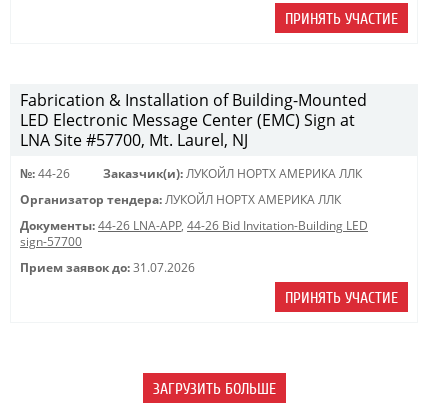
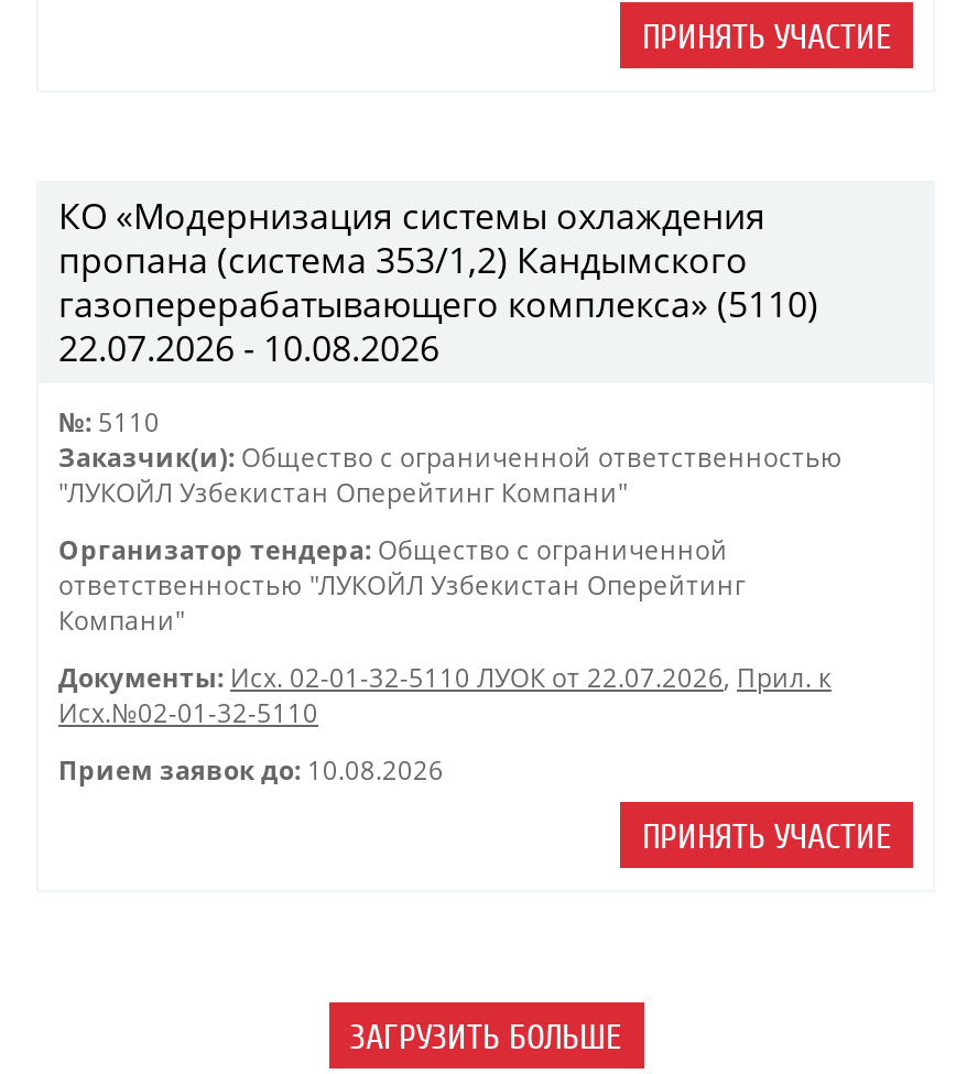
- Fabrication & Installation of Building-Mounted
- LED Electronic Message Center (EMC) Sign at
- LNA Site #57700, Mt. Laurel, NJ
+ КО «Модернизация системы охлаждения
+ пропана (система 353/1,2) Кандымского
+ газоперерабатывающего комплекса» (5110)
+ 22.07.2026 - 10.08.2026

- №: 44-26
- Заказчик(и): ЛУКОЙЛ НОРТХ АМЕРИКА ЛЛК
+ №: 5110
+ Заказчик(и): Общество с ограниченной ответственностью
+ "ЛУКОЙЛ Узбекистан Оперейтинг Компани"

- Организатор тендера: ЛУКОЙЛ НОРТХ АМЕРИКА ЛЛК
+ Организатор тендера: Общество с ограниченной
+ ответственностью "ЛУКОЙЛ Узбекистан Оперейтинг
+ Компани"

- Документы: 44-26 LNA-APP, 44-26 Bid Invitation-Building LED
- sign-57700
+ Документы: Исх. 02-01-32-5110 ЛУОК от 22.07.2026, Прил. к
+ Исх.№02-01-32-5110

- Прием заявок до: 31.07.2026
+ Прием заявок до: 10.08.2026
